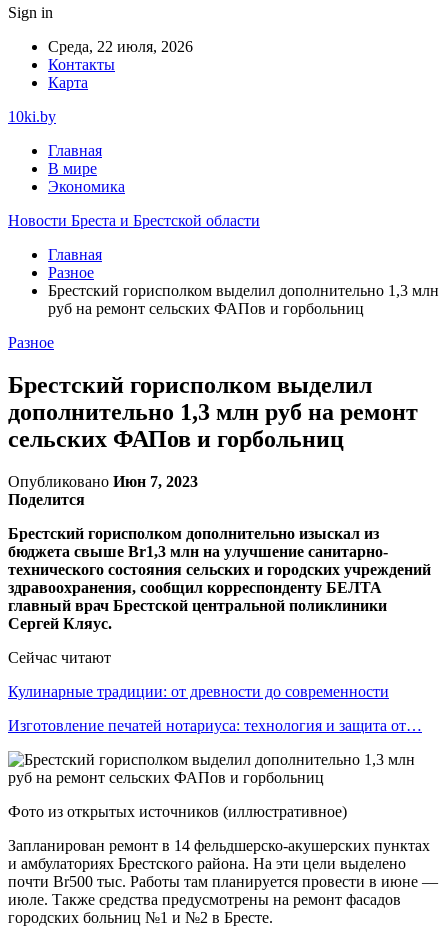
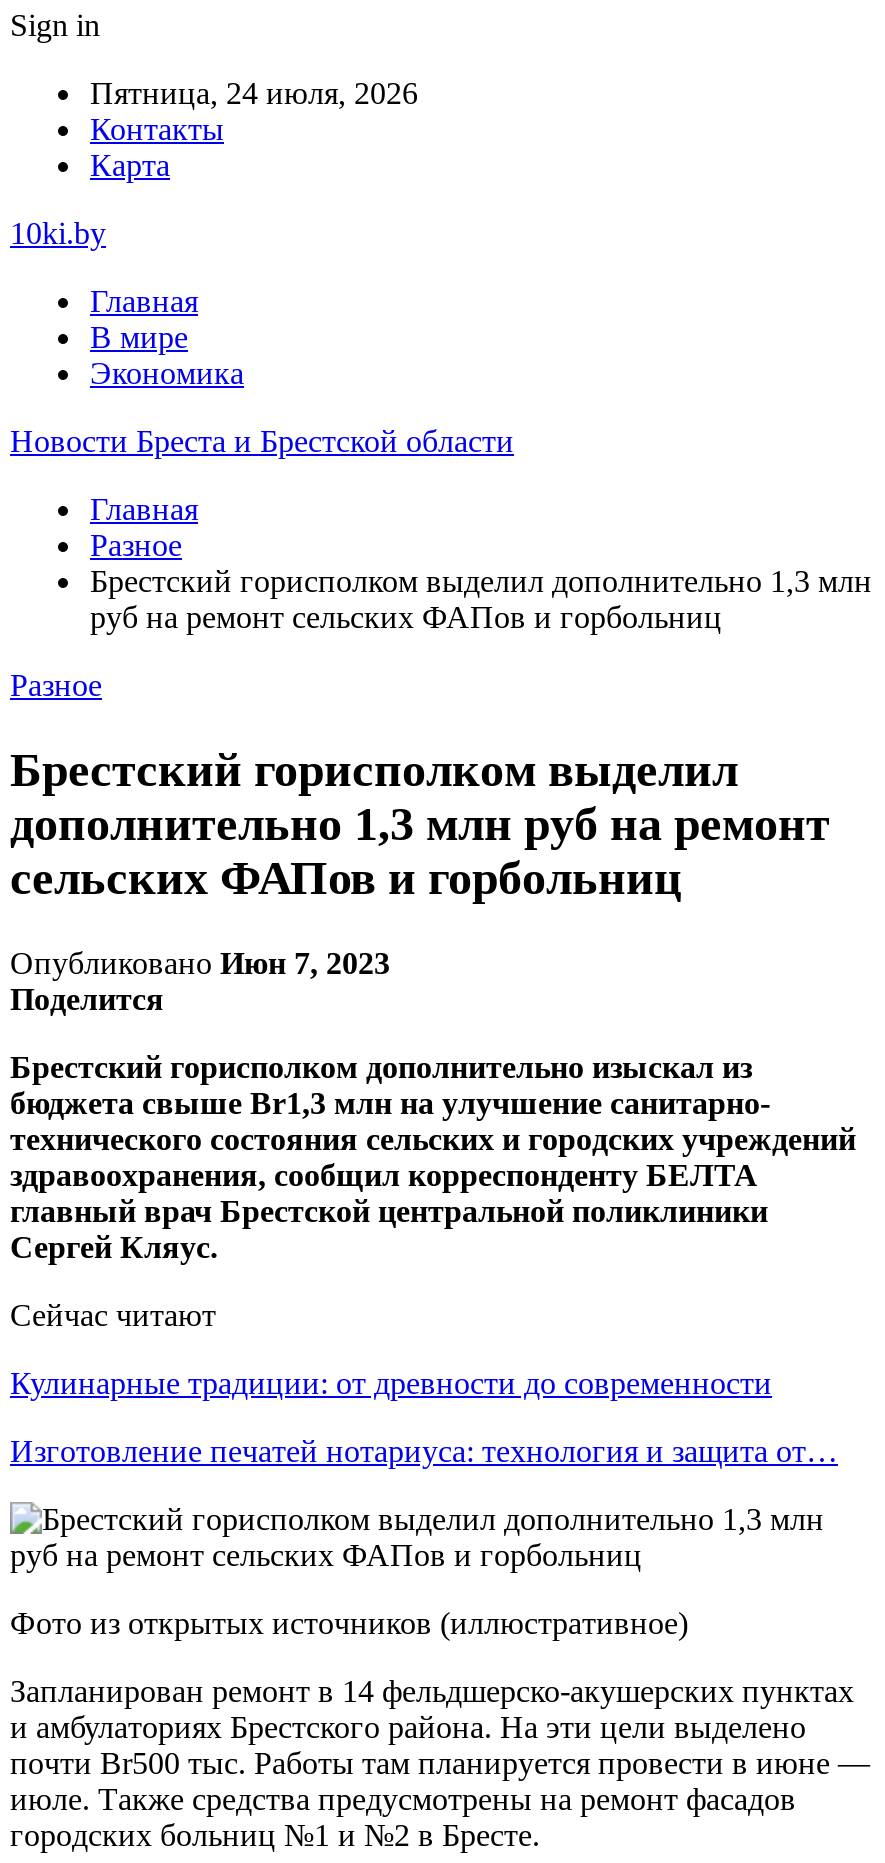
- Среда, 22 июля, 2026
+ Пятница, 24 июля, 2026
